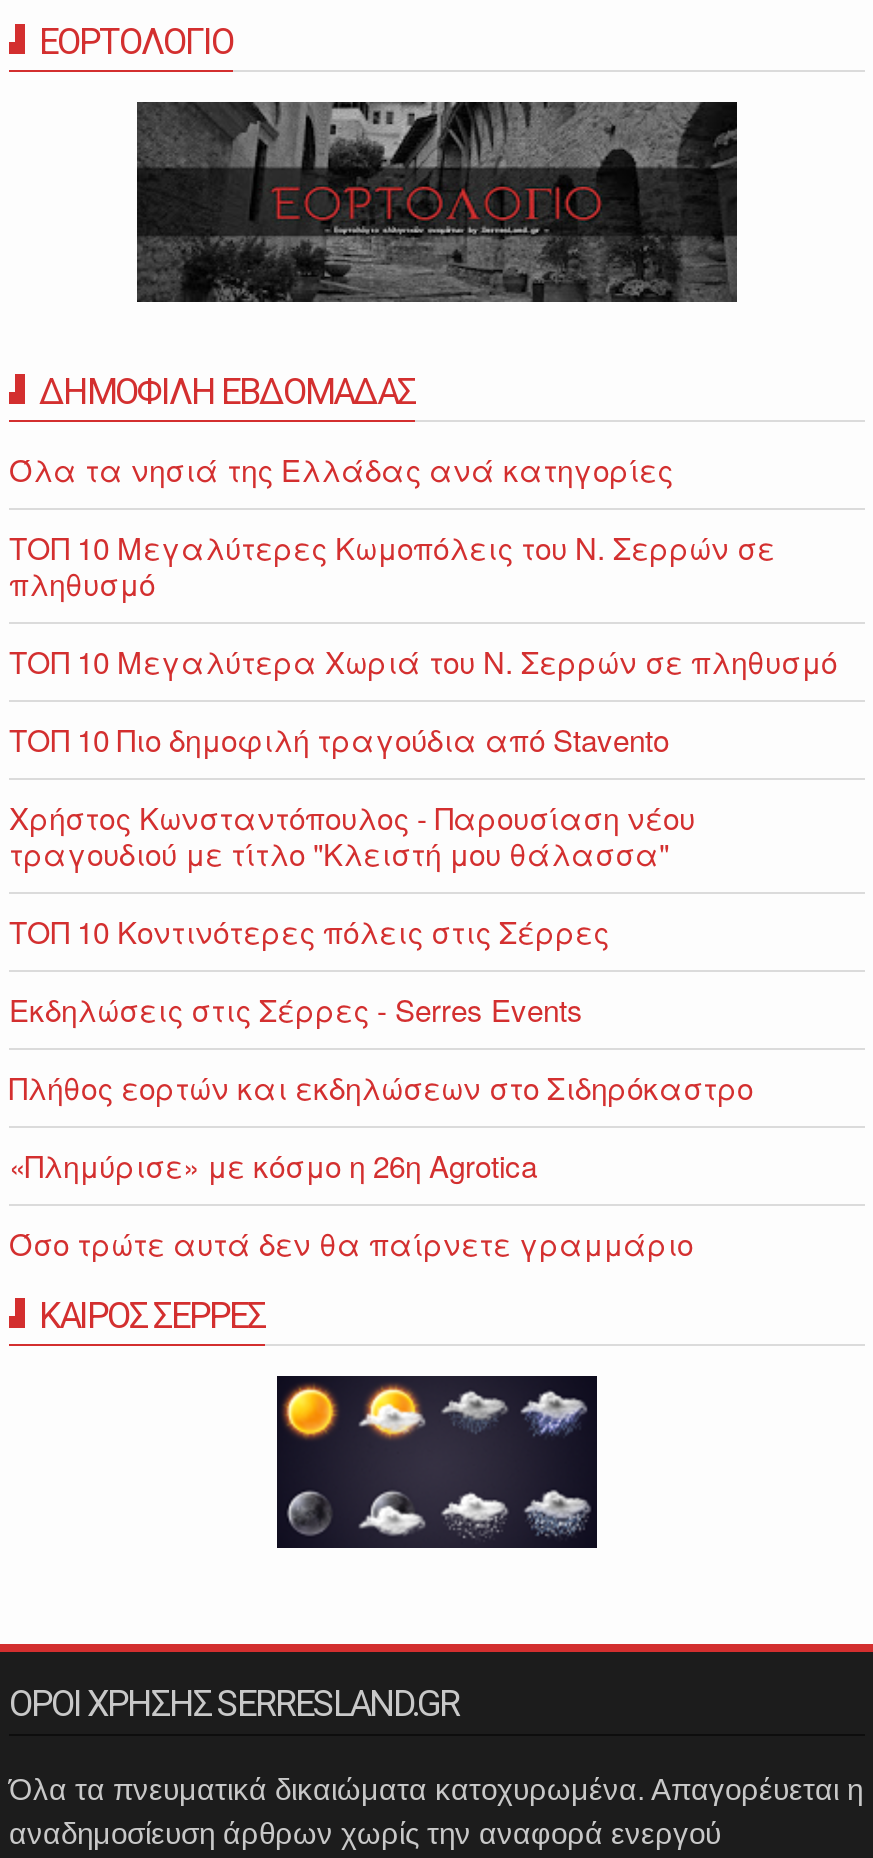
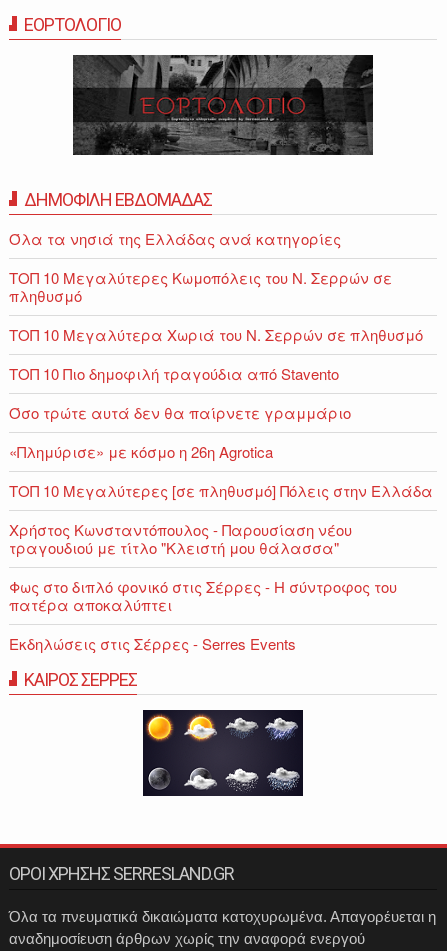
+ ΤΟΠ 10 Μεγαλύτερες [σε πληθυσμό] Πόλεις στην Ελλάδα

moved down: Χρήστος Κωνσταντόπουλος - Παρουσίαση νέου | τραγουδιού με τίτλο "Κλειστή μου θάλασσα"

- ΤΟΠ 10 Κοντινότερες πόλεις στις Σέρρες
+ Φως στο διπλό φονικό στις Σέρρες - Η σύντροφος του
+ πατέρα αποκαλύπτει

moved down: Εκδηλώσεις στις Σέρρες - Serres Events

- Πλήθος εορτών και εκδηλώσεων στο Σιδηρόκαστρο

moved up: Όσο τρώτε αυτά δεν θα παίρνετε γραμμάριο | «Πλημύρισε» με κόσμο η 26η Agrotica
